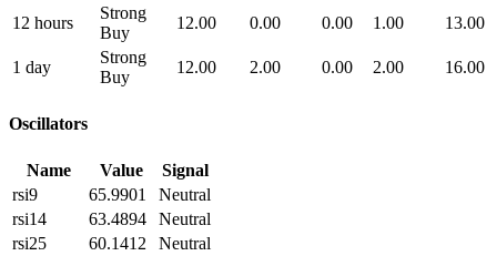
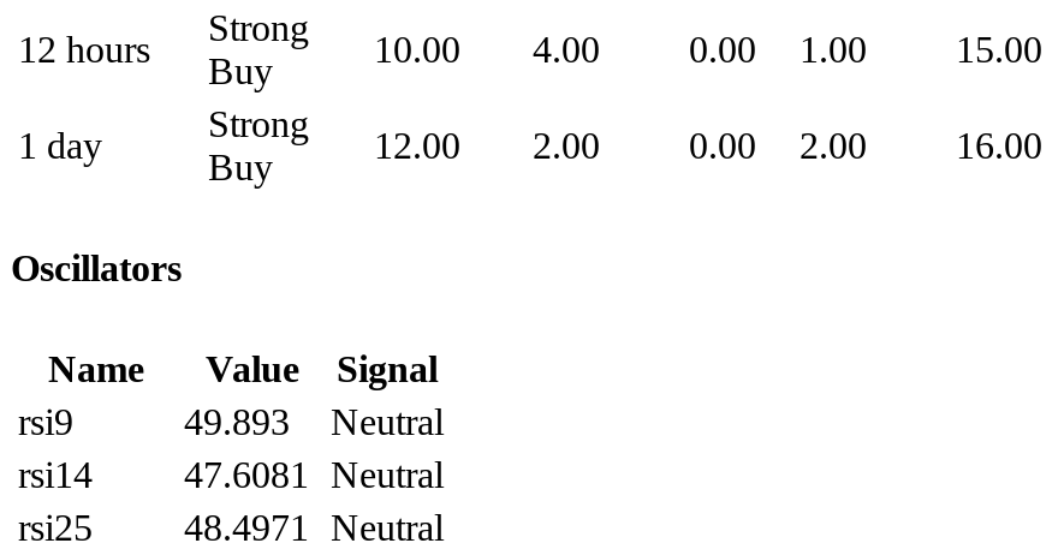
- 12.00
+ 10.00

- 0.00
+ 4.00

- 13.00
+ 15.00

- 65.9901 Neutral
+ 49.893 Neutral

- 63.4894
- Neutral
+ 47.6081 Neutral

- 60.1412
- Neutral
+ 48.4971 Neutral
